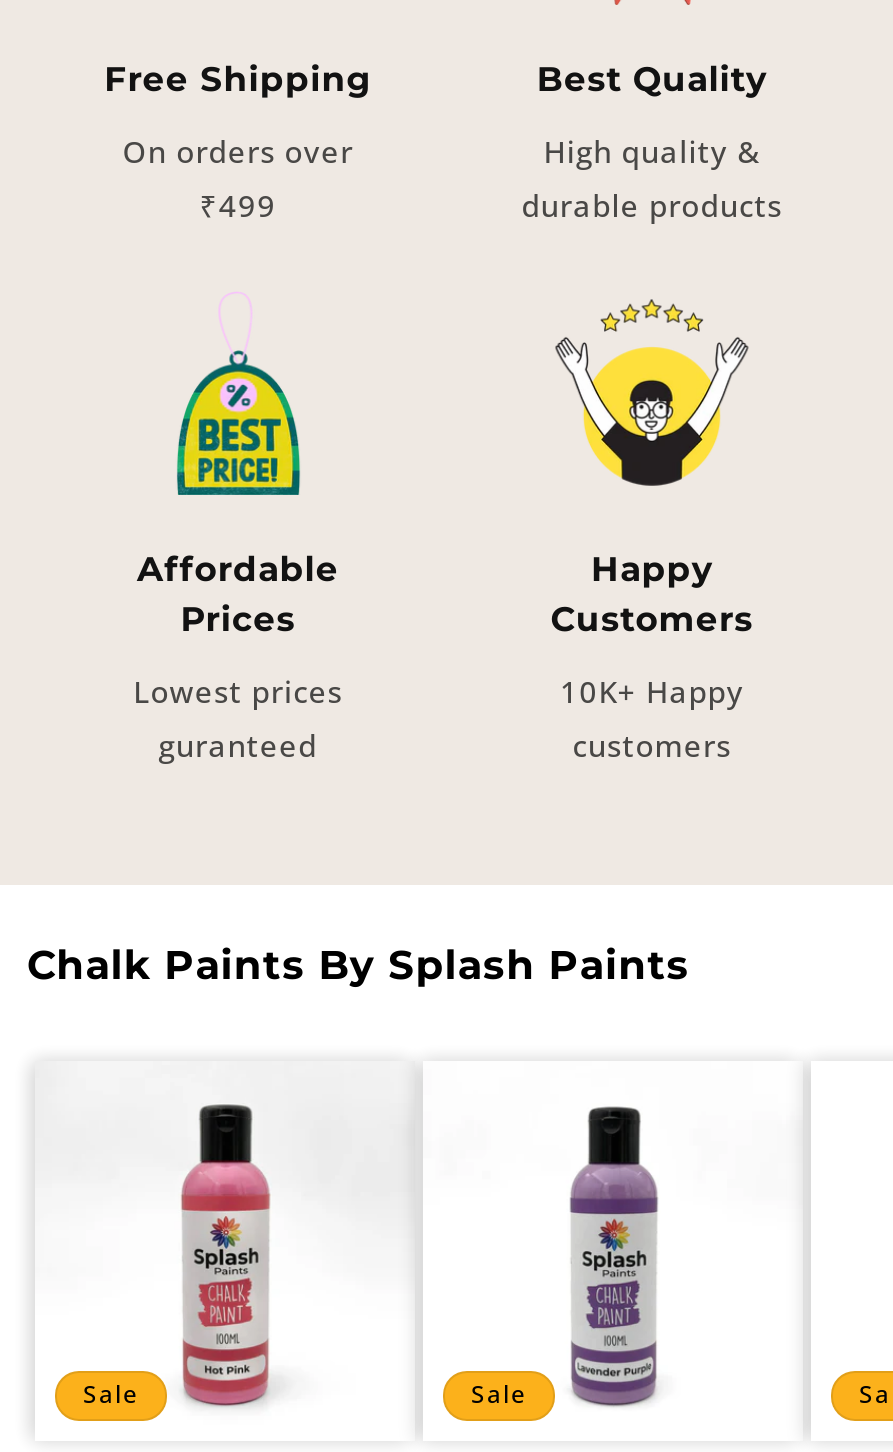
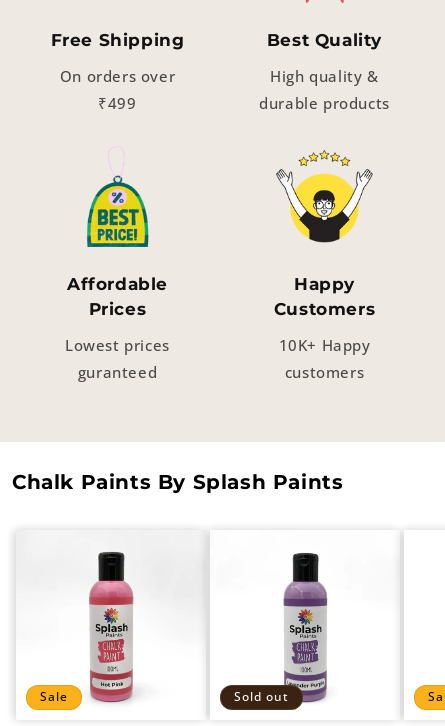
- Sale
+ Sold out
